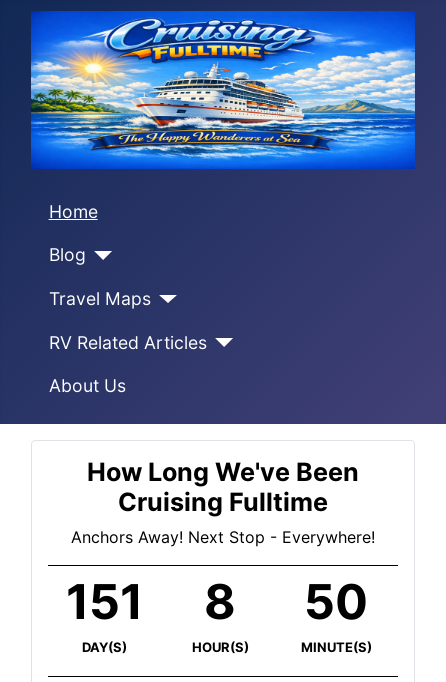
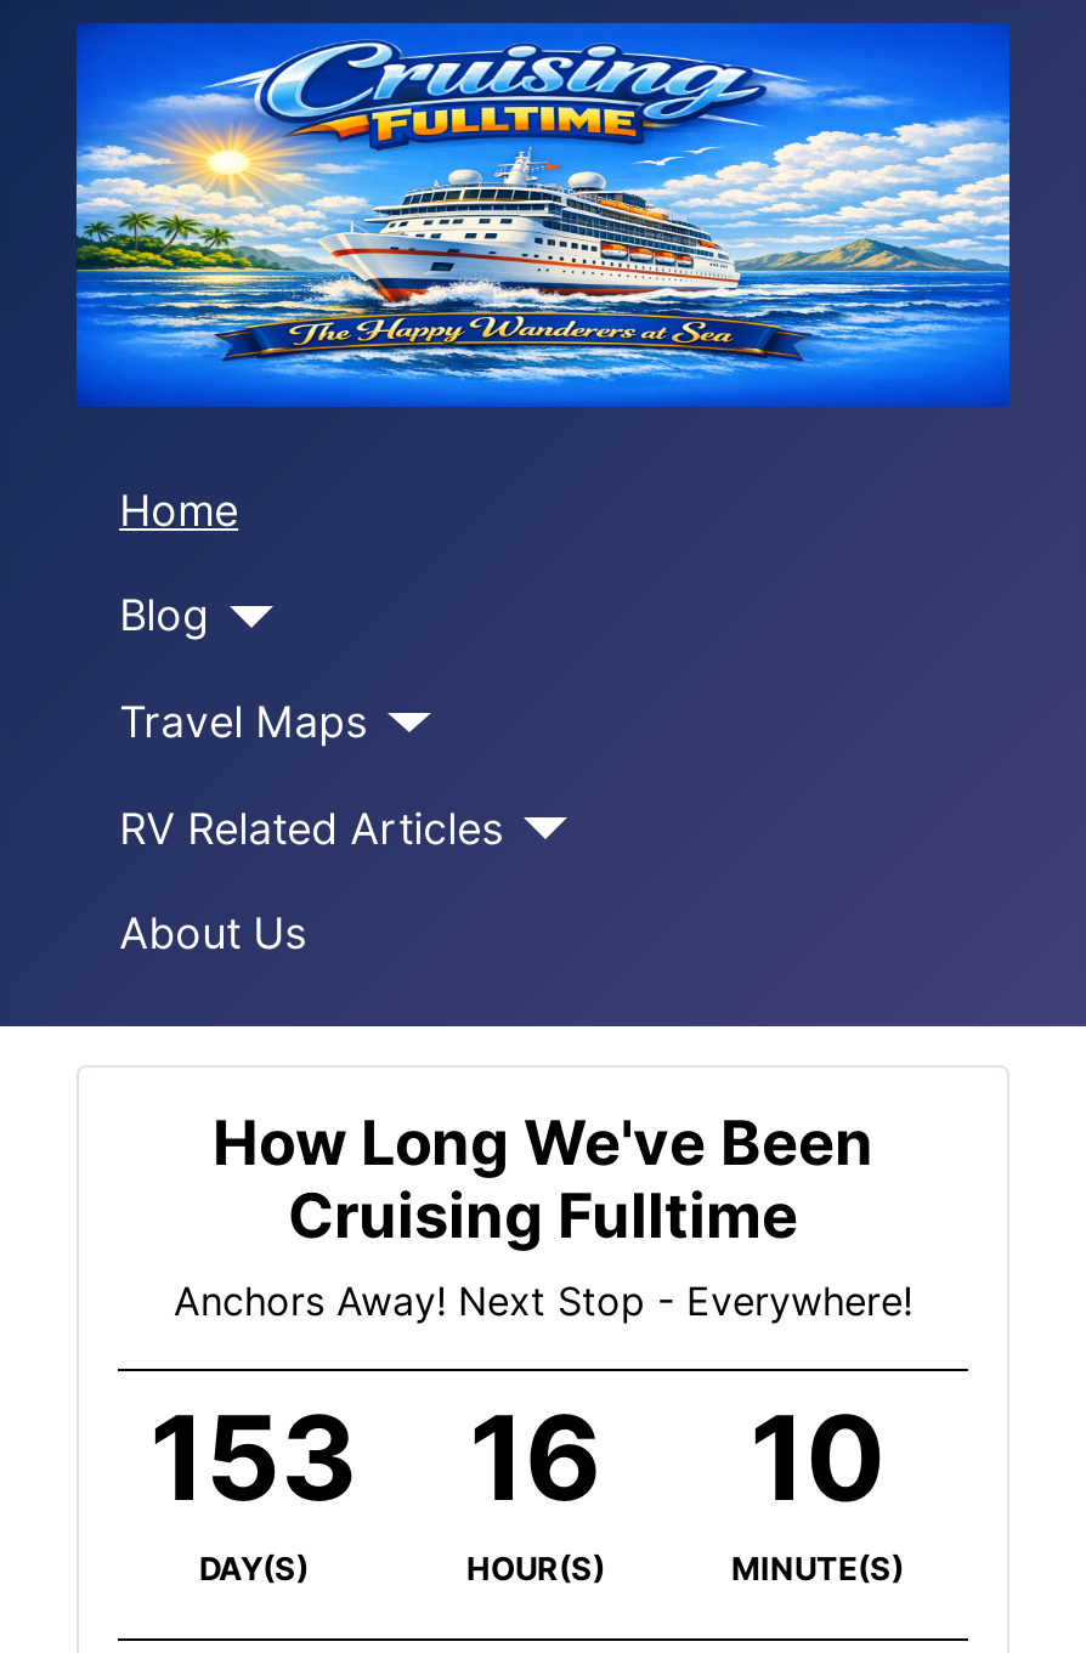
- 151
+ 153

- 8
+ 16

- 50
+ 10
